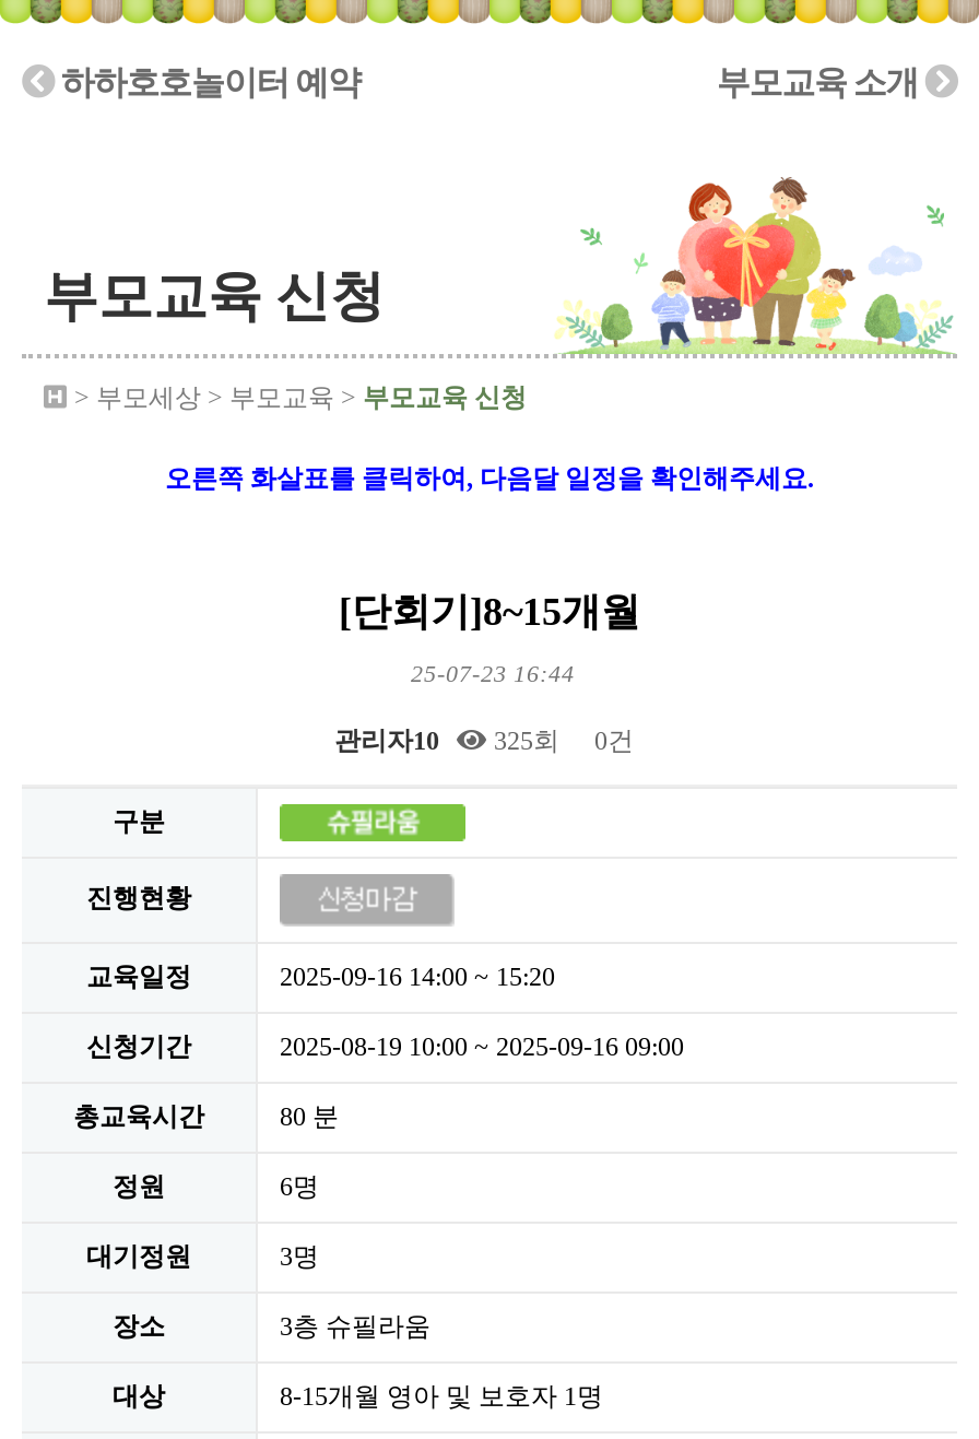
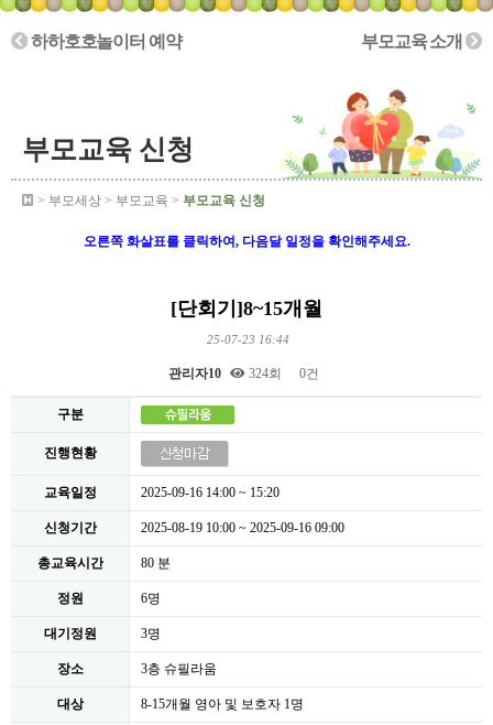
- 관리자10 325회 0건
+ 관리자10 324회 0건
